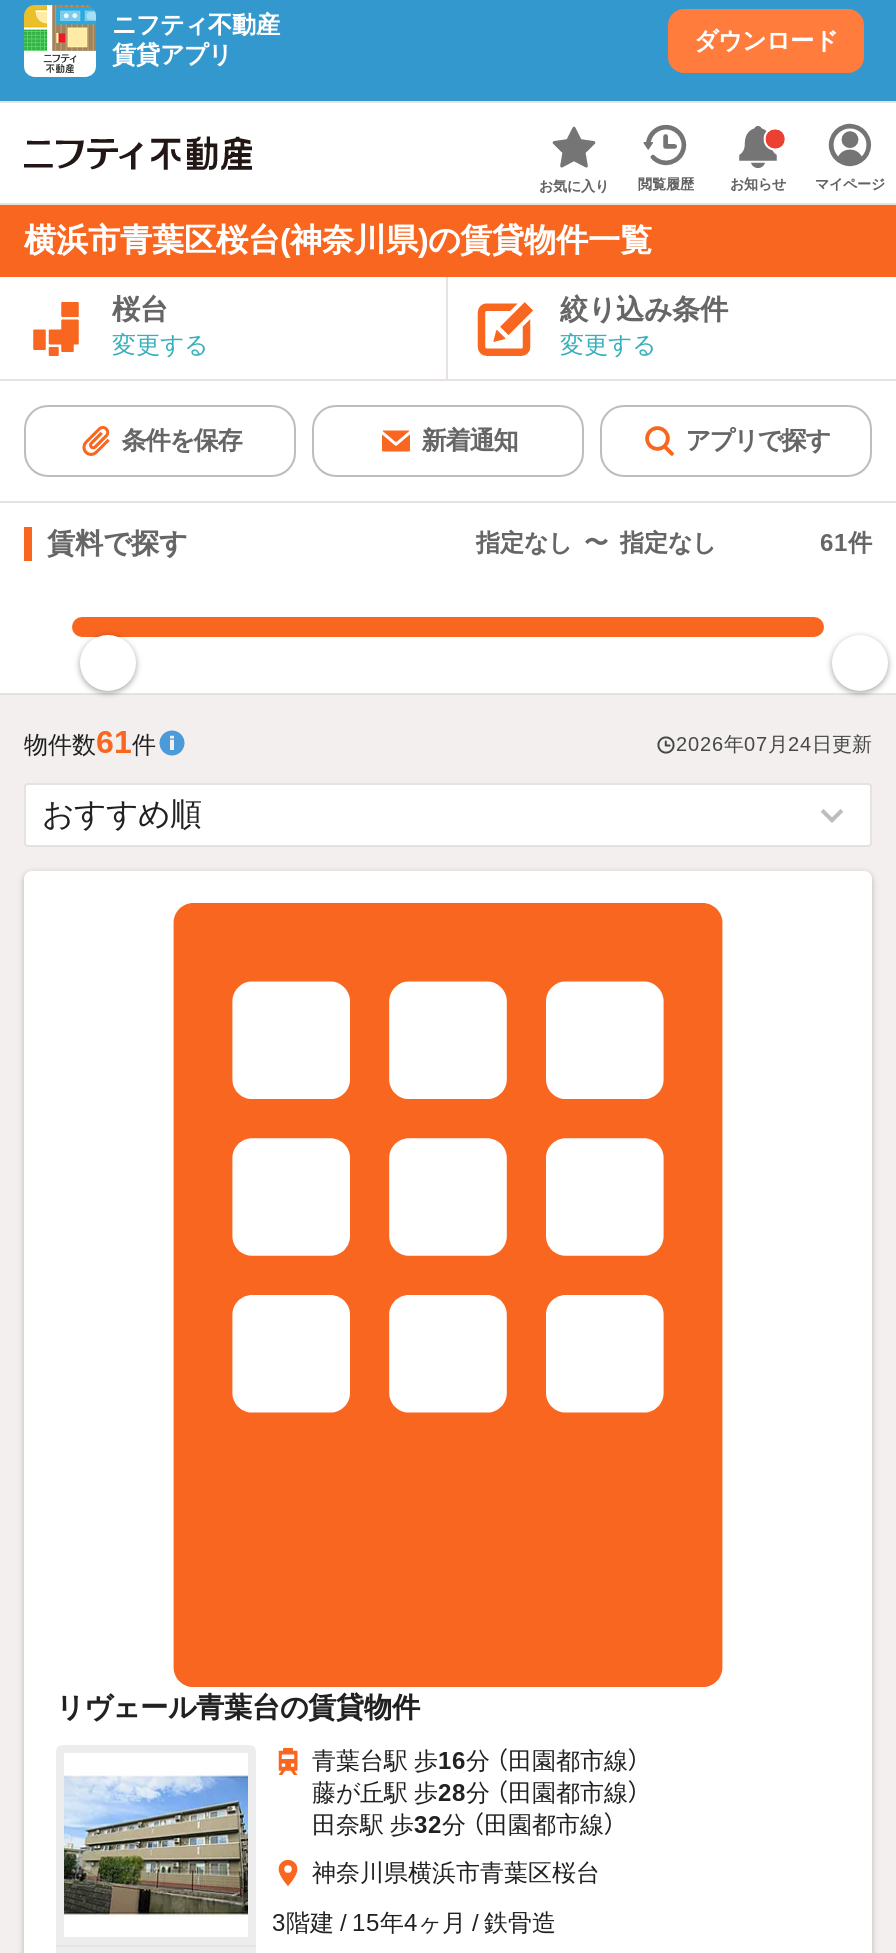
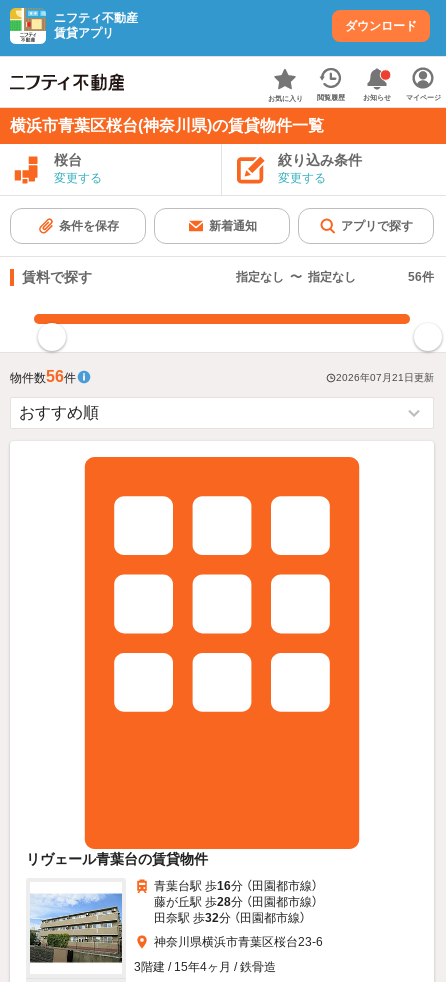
- 61件
+ 56件

- 物件数61件
+ 物件数56件

- 2026年07月24日更新
+ 2026年07月21日更新

- 神奈川県横浜市青葉区桜台
+ 神奈川県横浜市青葉区桜台23-6
